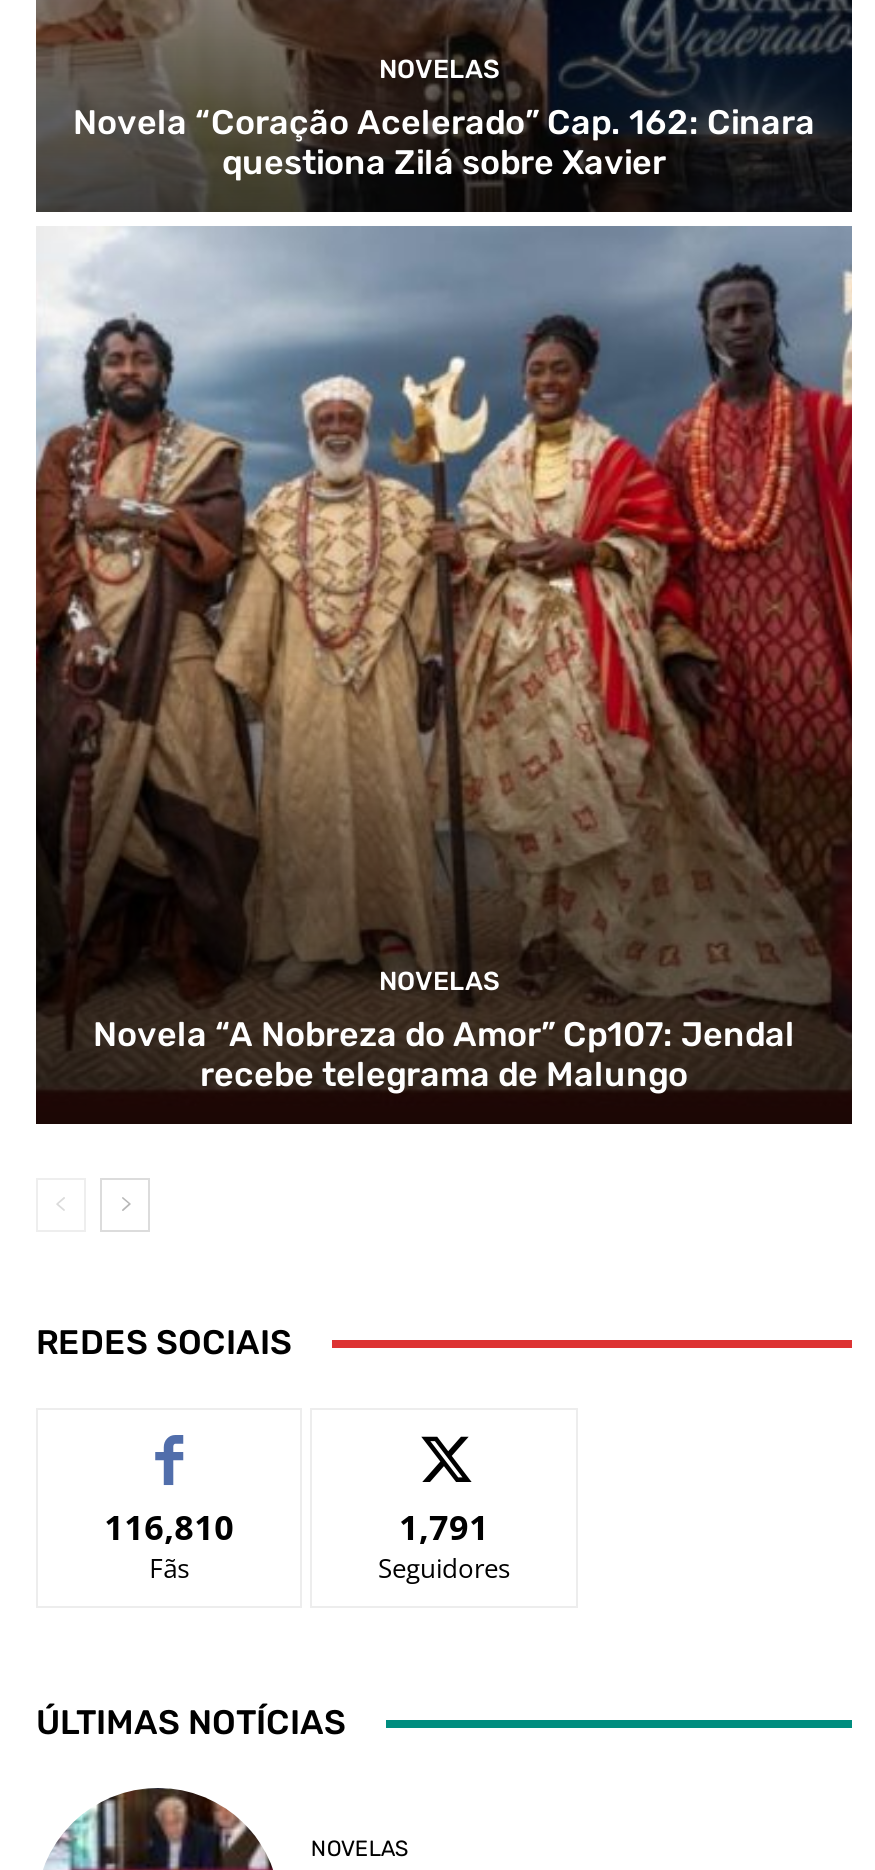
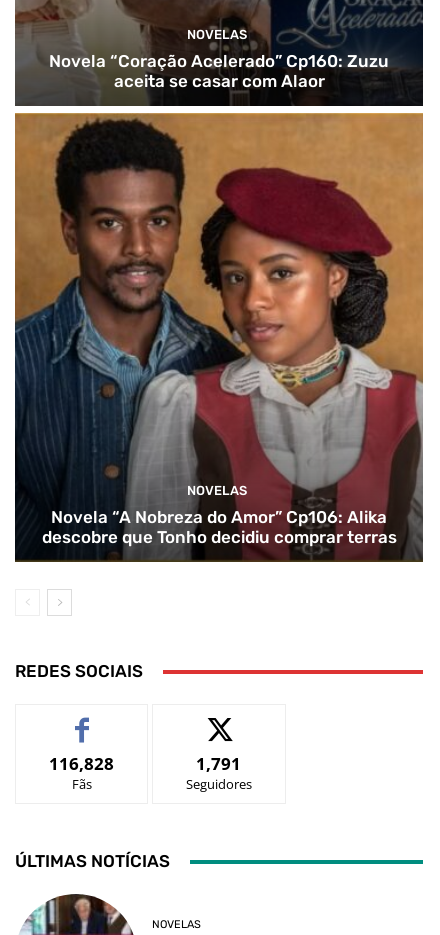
- Novela “Coração Acelerado” Cap. 162: Cinara
- questiona Zilá sobre Xavier
+ Novela “Coração Acelerado” Cp160: Zuzu
+ aceita se casar com Alaor

- [image]
- Novela “A Nobreza do Amor” Cp107: Jendal
- recebe telegrama de Malungo
+ [image]
+ Novela “A Nobreza do Amor” Cp106: Alika
+ descobre que Tonho decidiu comprar terras

- 116,810
+ 116,828
